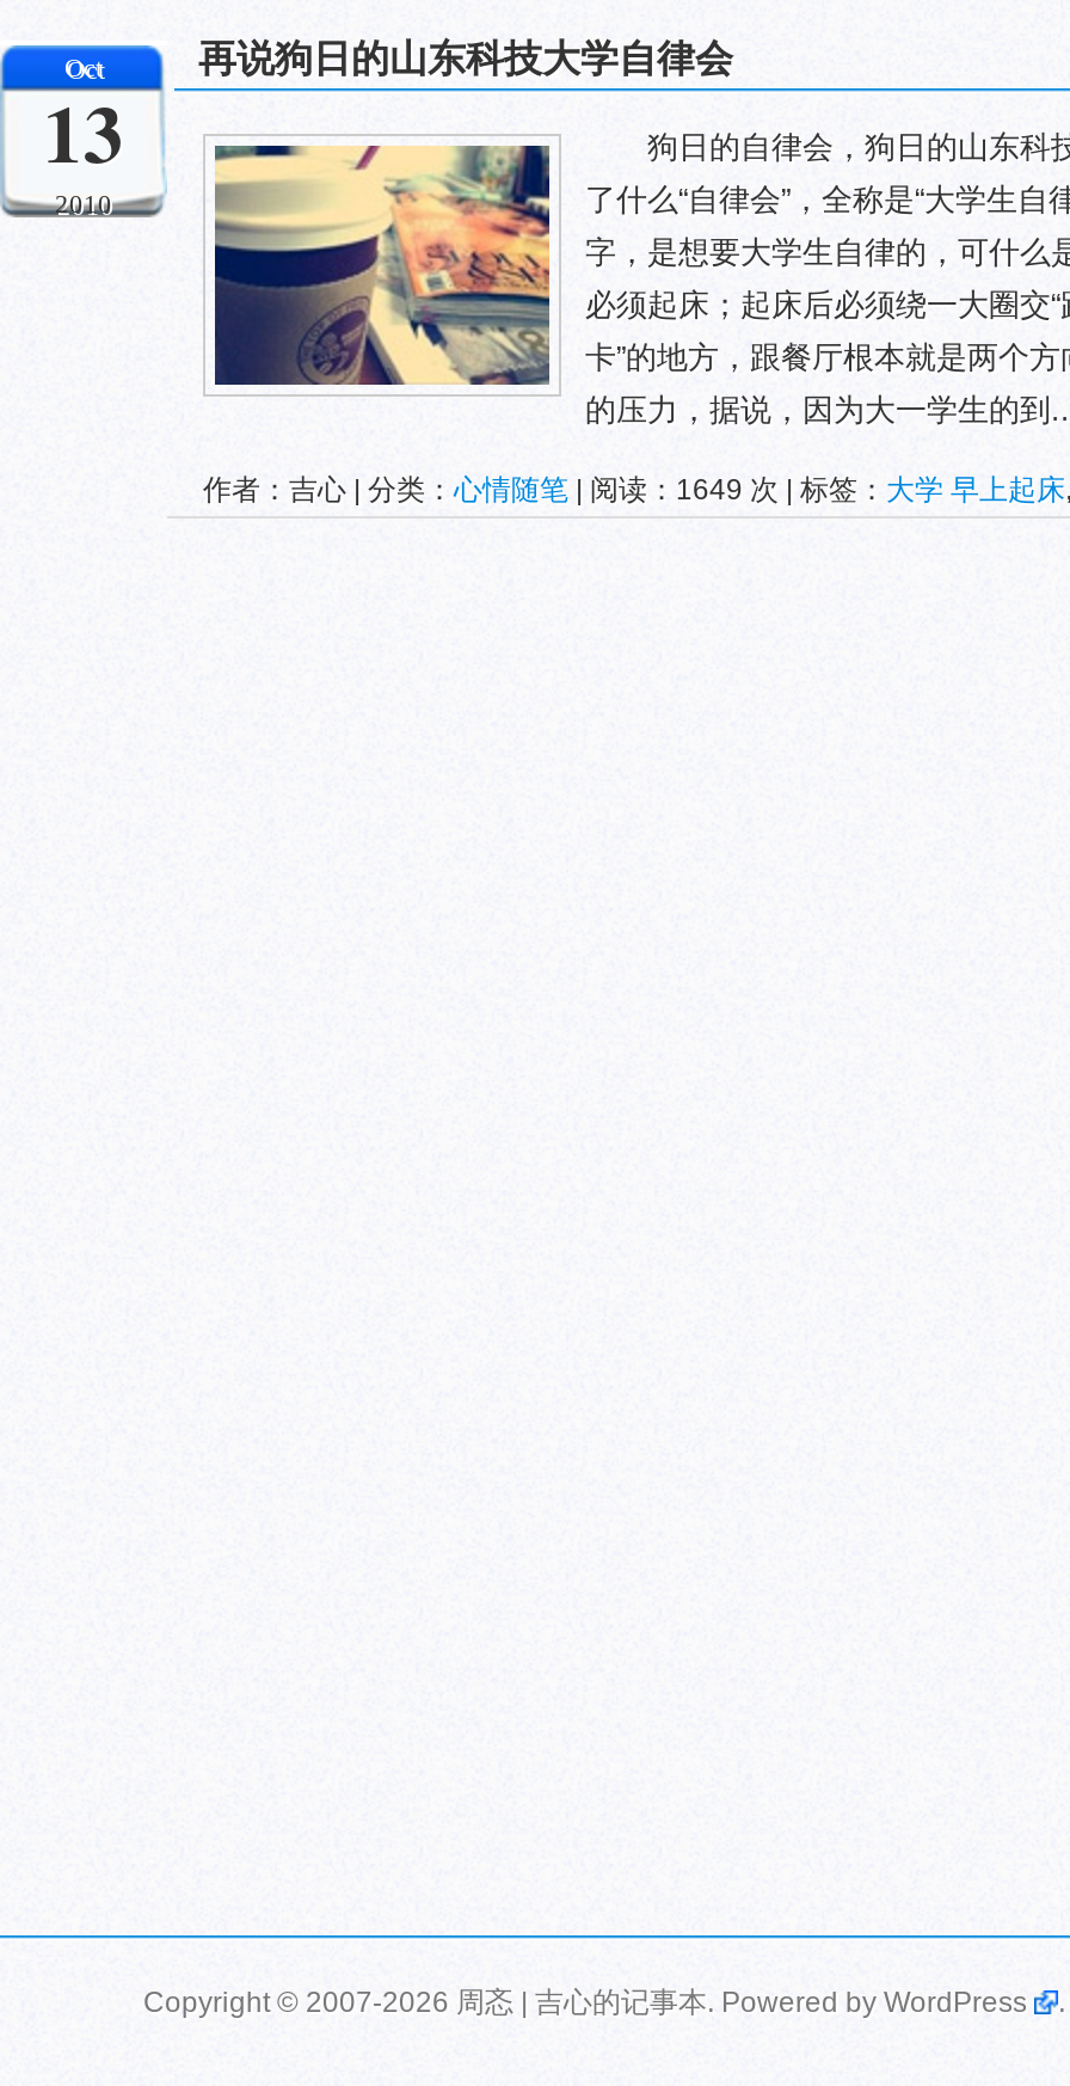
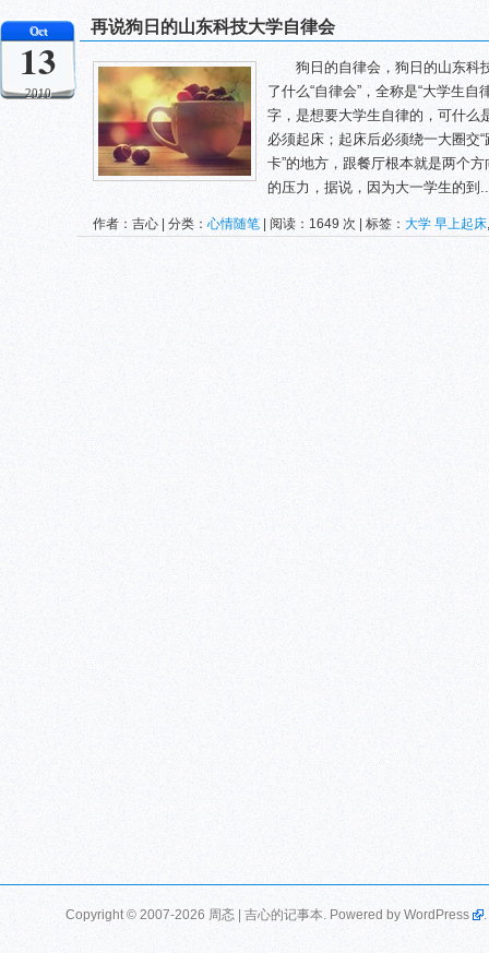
- [image]
+ [image]
